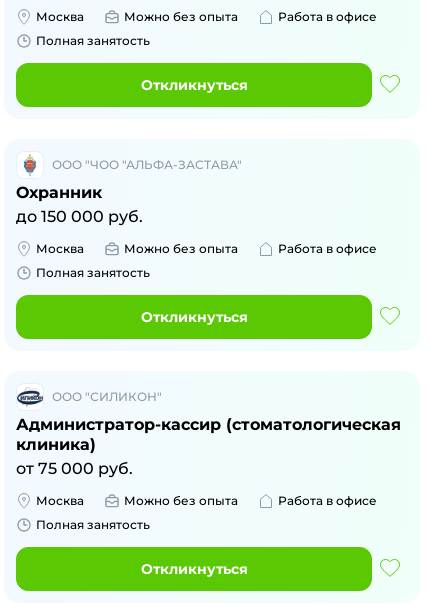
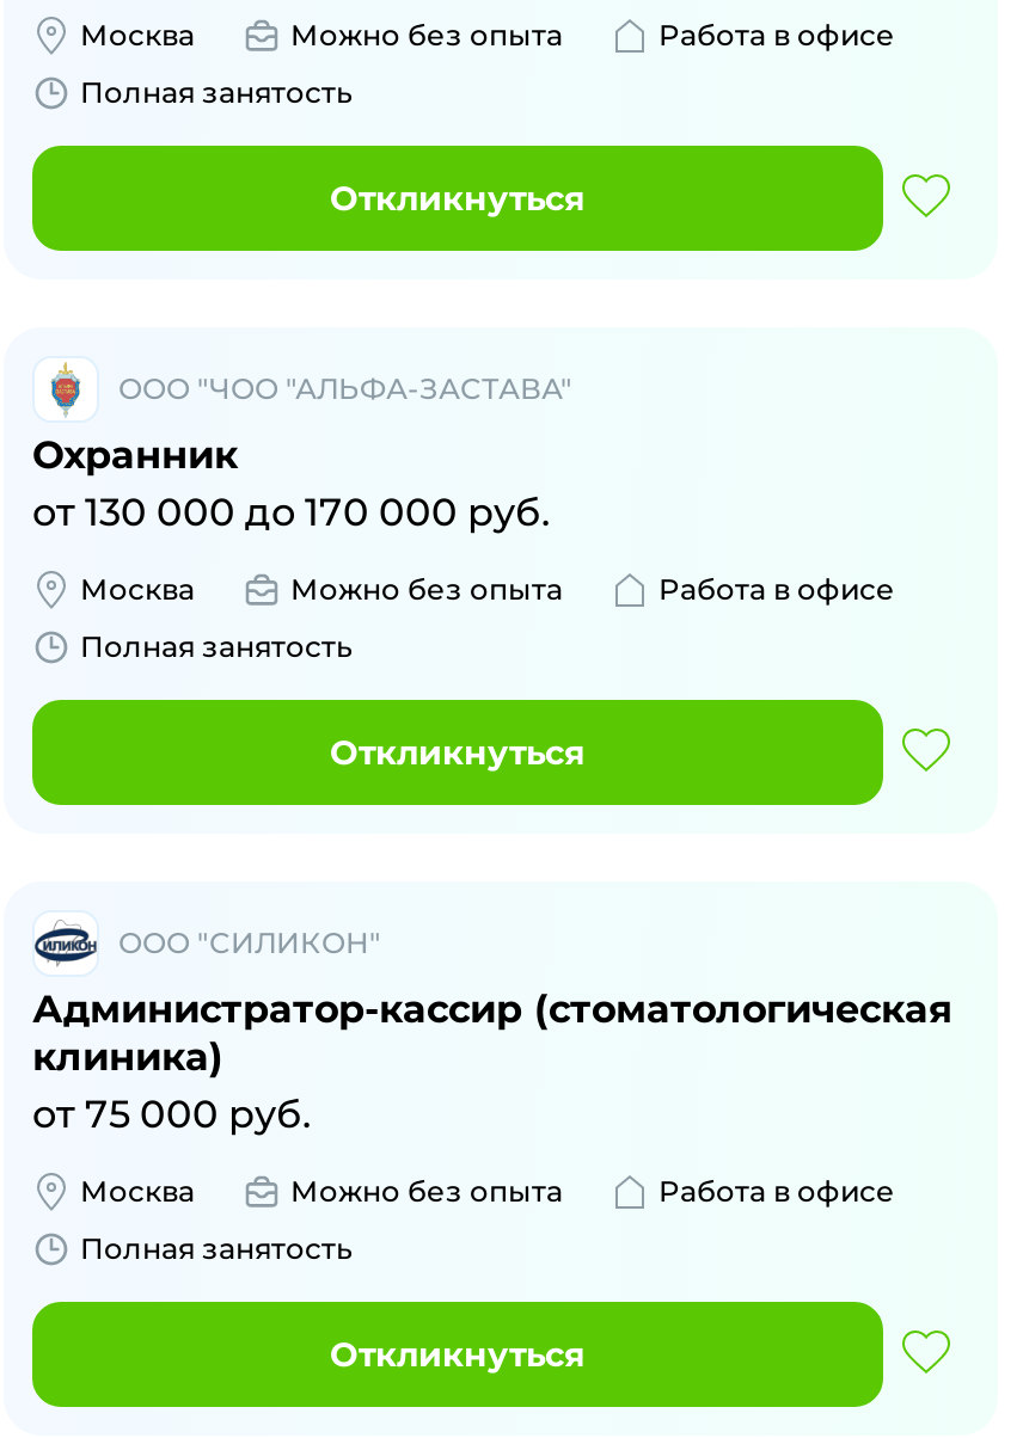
- до 150 000 руб.
+ от 130 000 до 170 000 руб.
